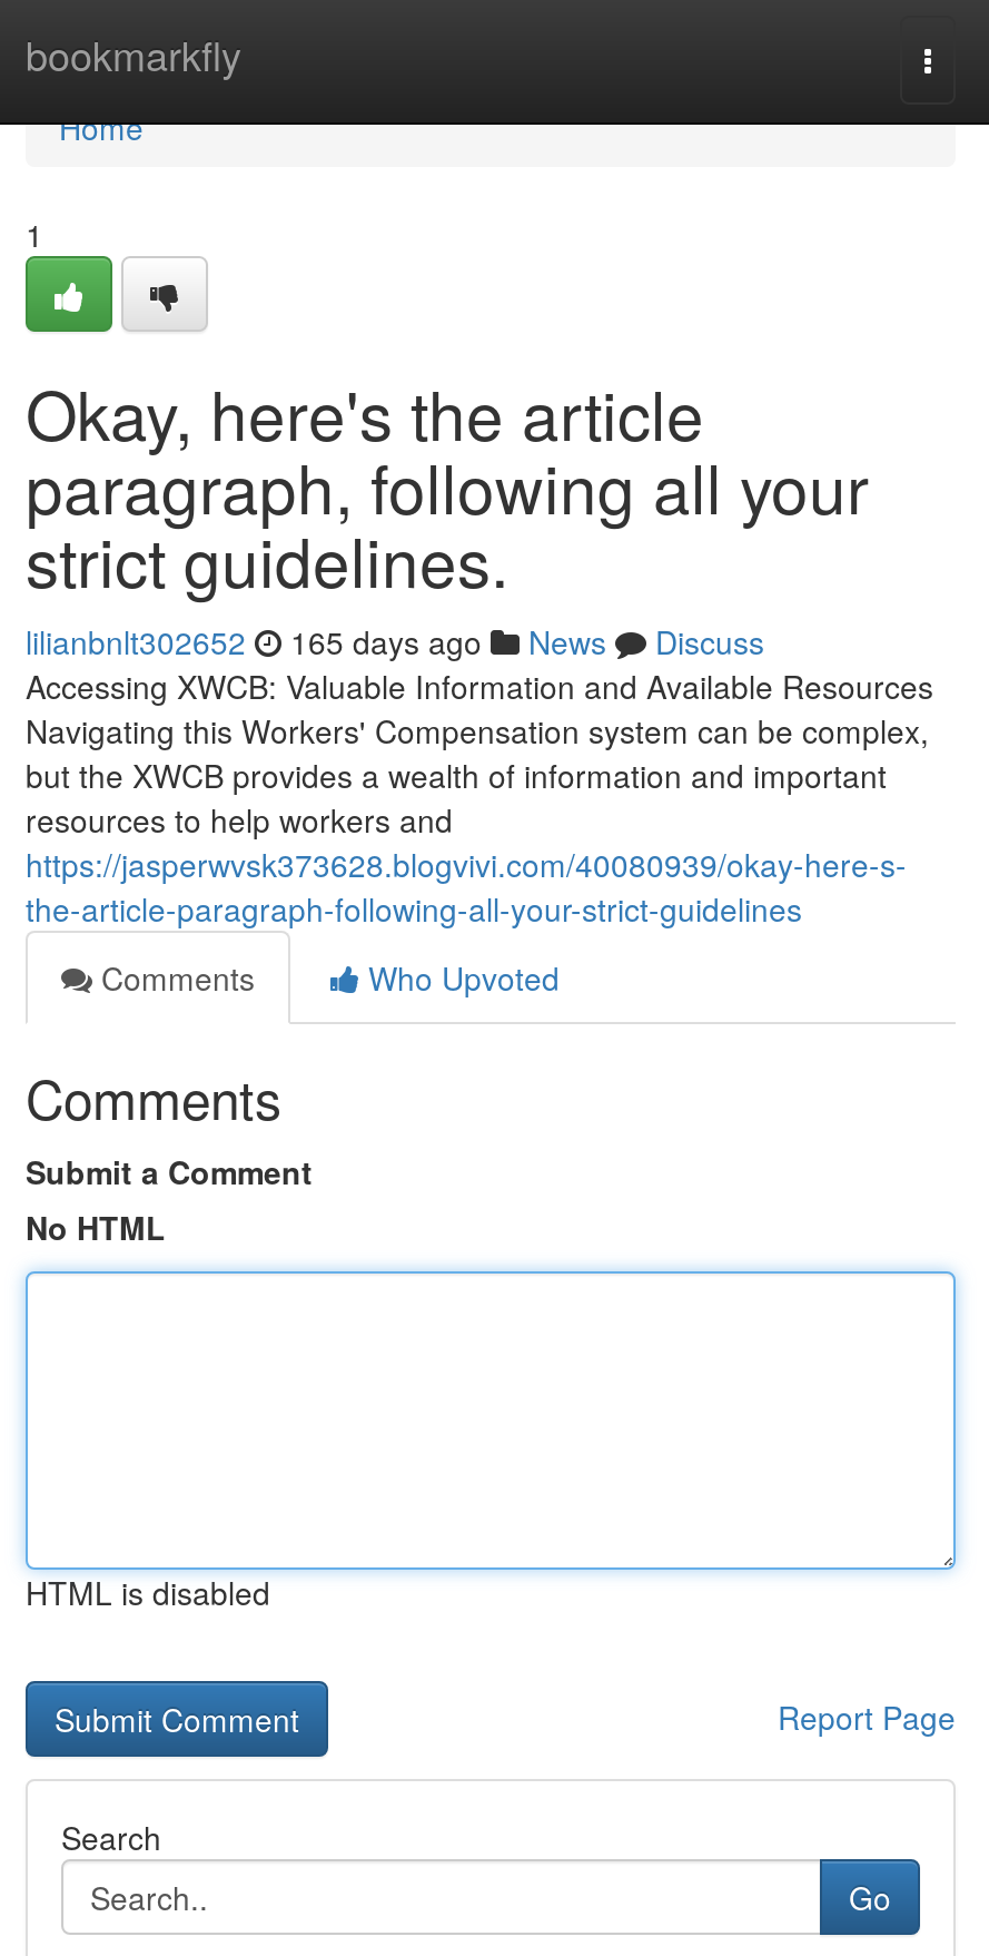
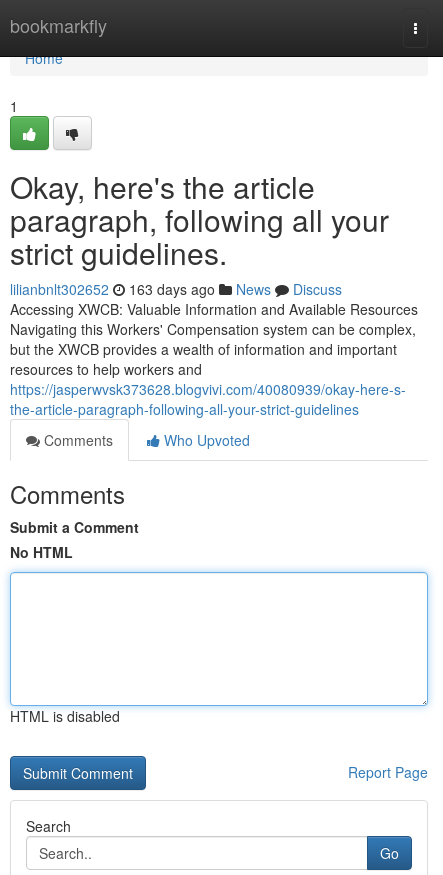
- lilianbnlt302652 165 days ago News Discuss
+ lilianbnlt302652 163 days ago News Discuss
